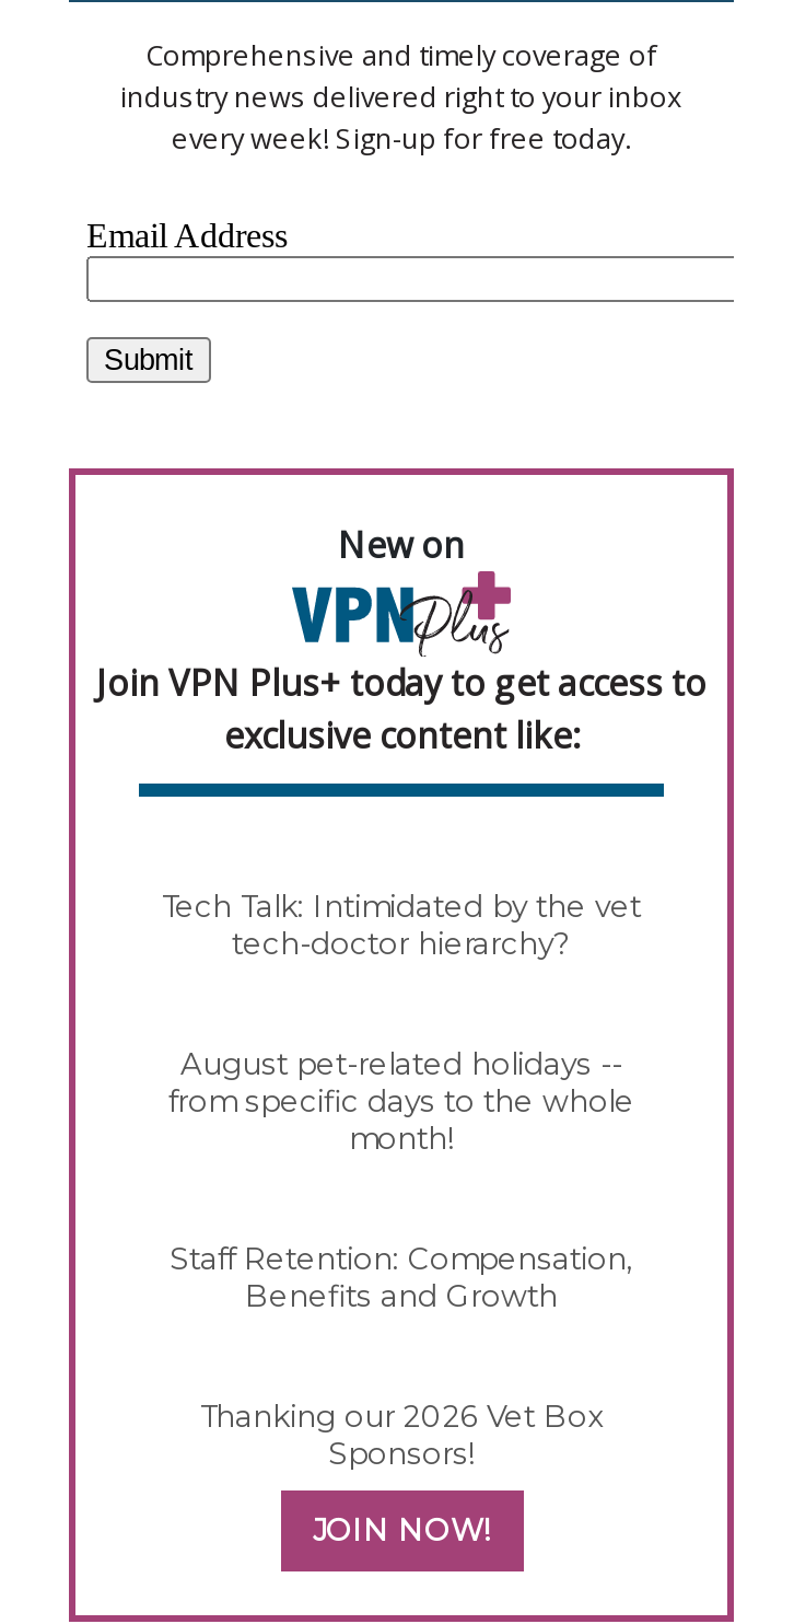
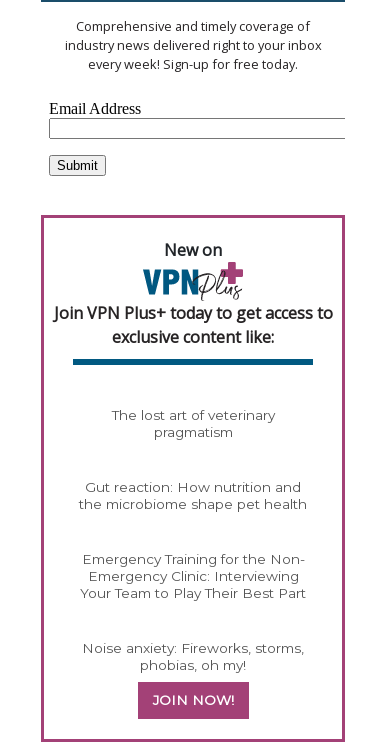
- Tech Talk: Intimidated by the vet
- tech-doctor hierarchy?
+ The lost art of veterinary
+ pragmatism

- August pet-related holidays --
- from specific days to the whole
- month!
+ Gut reaction: How nutrition and
+ the microbiome shape pet health

- Staff Retention: Compensation,
- Benefits and Growth
+ Emergency Training for the Non-
+ Emergency Clinic: Interviewing
+ Your Team to Play Their Best Part

- Thanking our 2026 Vet Box
- Sponsors!
+ Noise anxiety: Fireworks, storms,
+ phobias, oh my!
